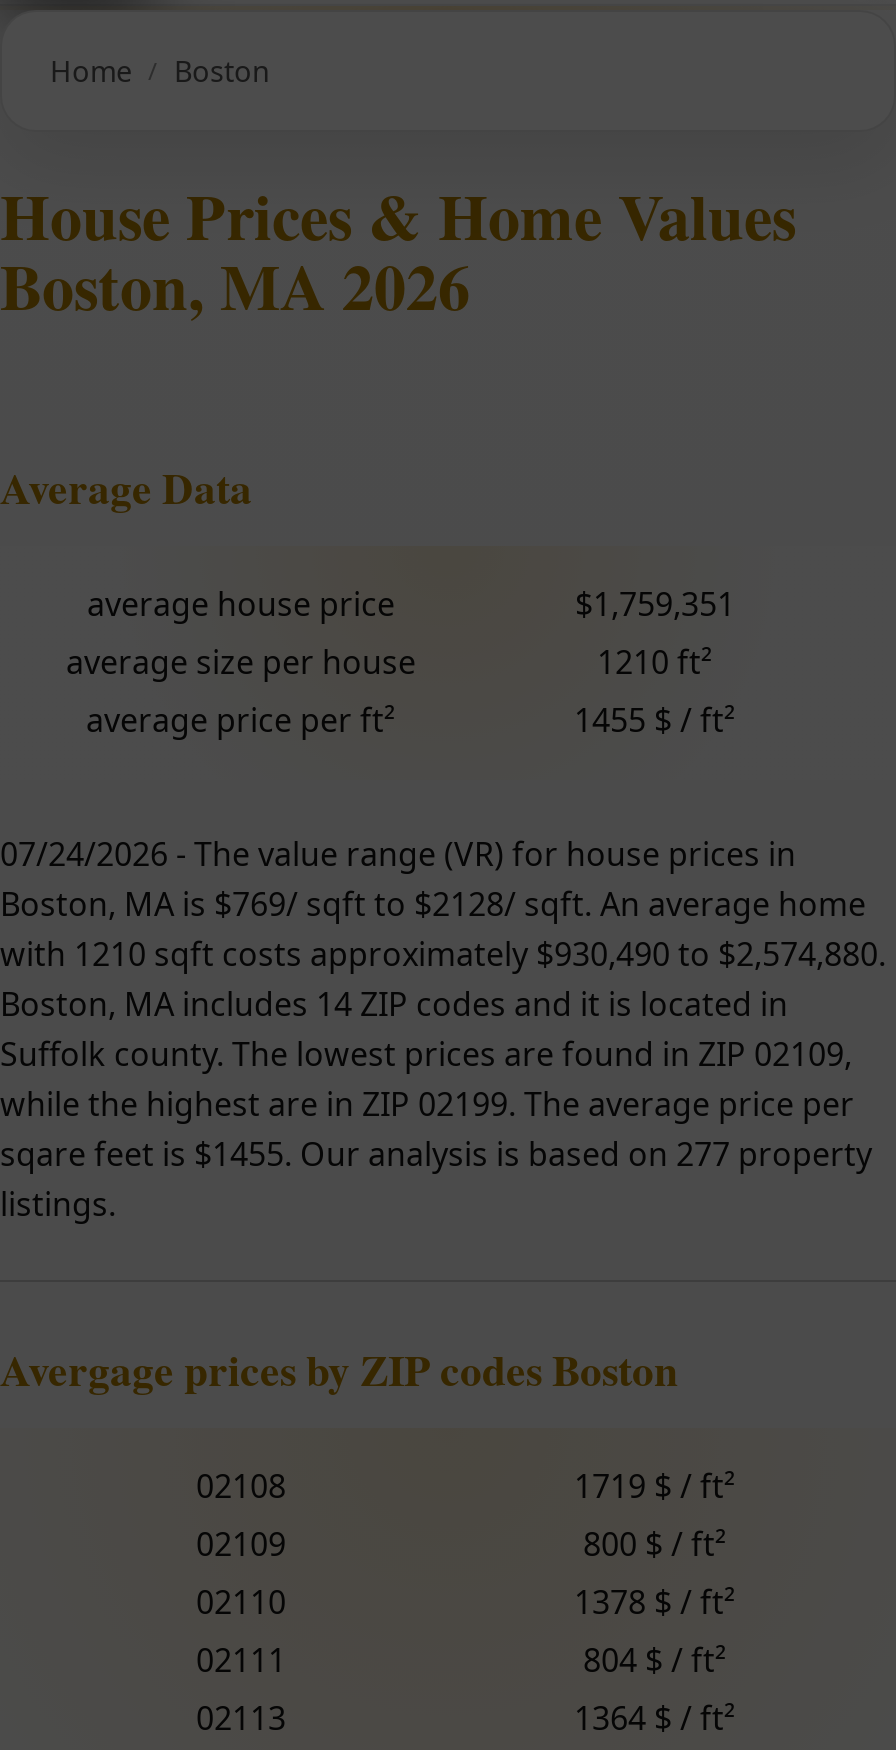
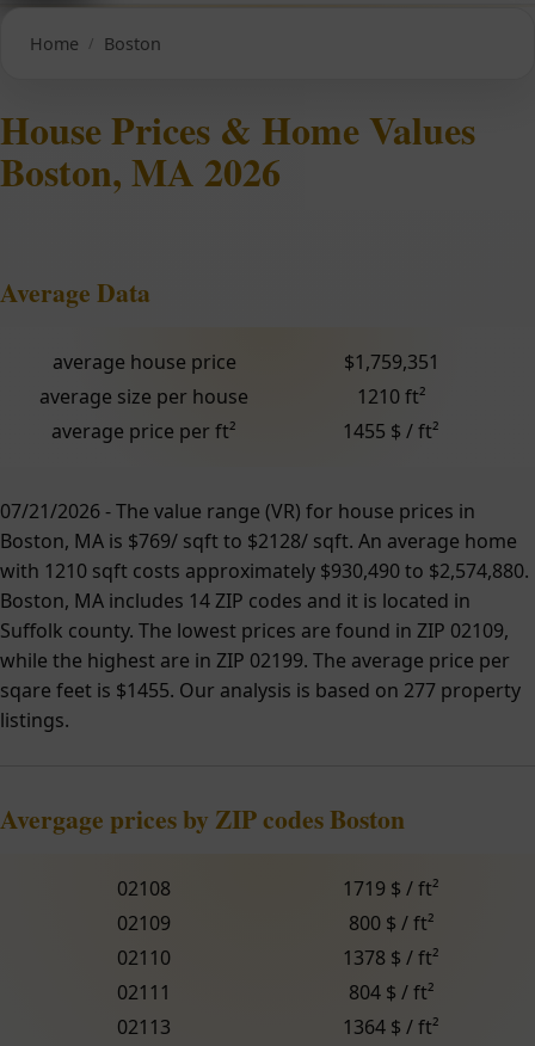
- 07/24/2026 - The value range (VR) for house prices in
+ 07/21/2026 - The value range (VR) for house prices in
